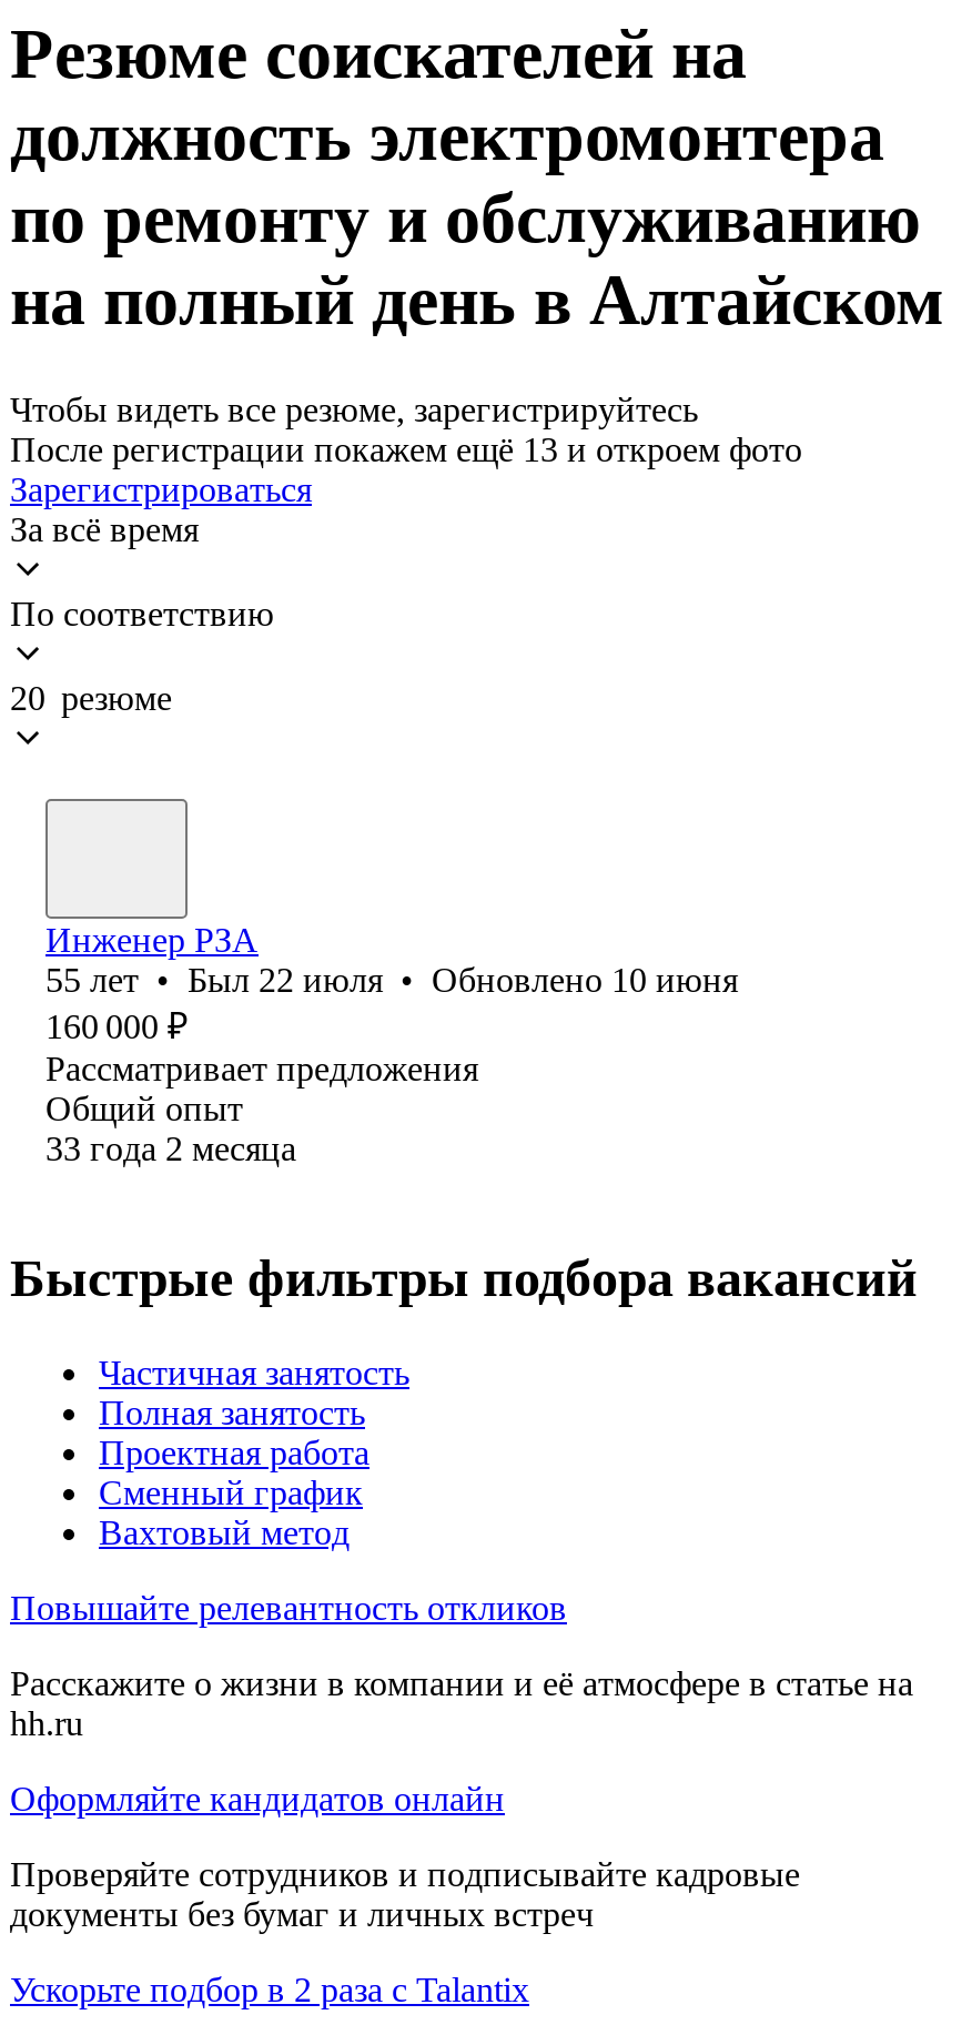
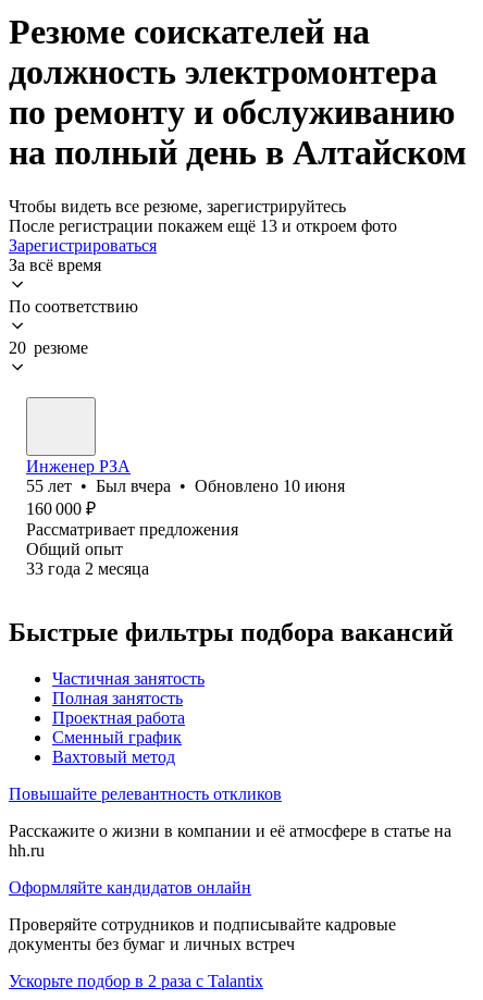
- 55 лет • Был 22 июля • Обновлено 10 июня
+ 55 лет • Был вчера • Обновлено 10 июня
